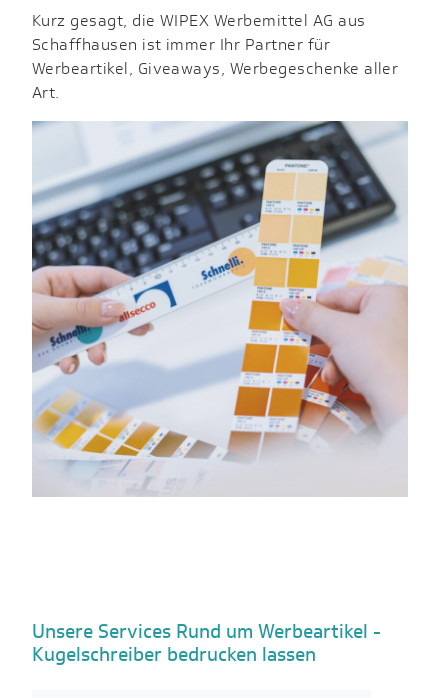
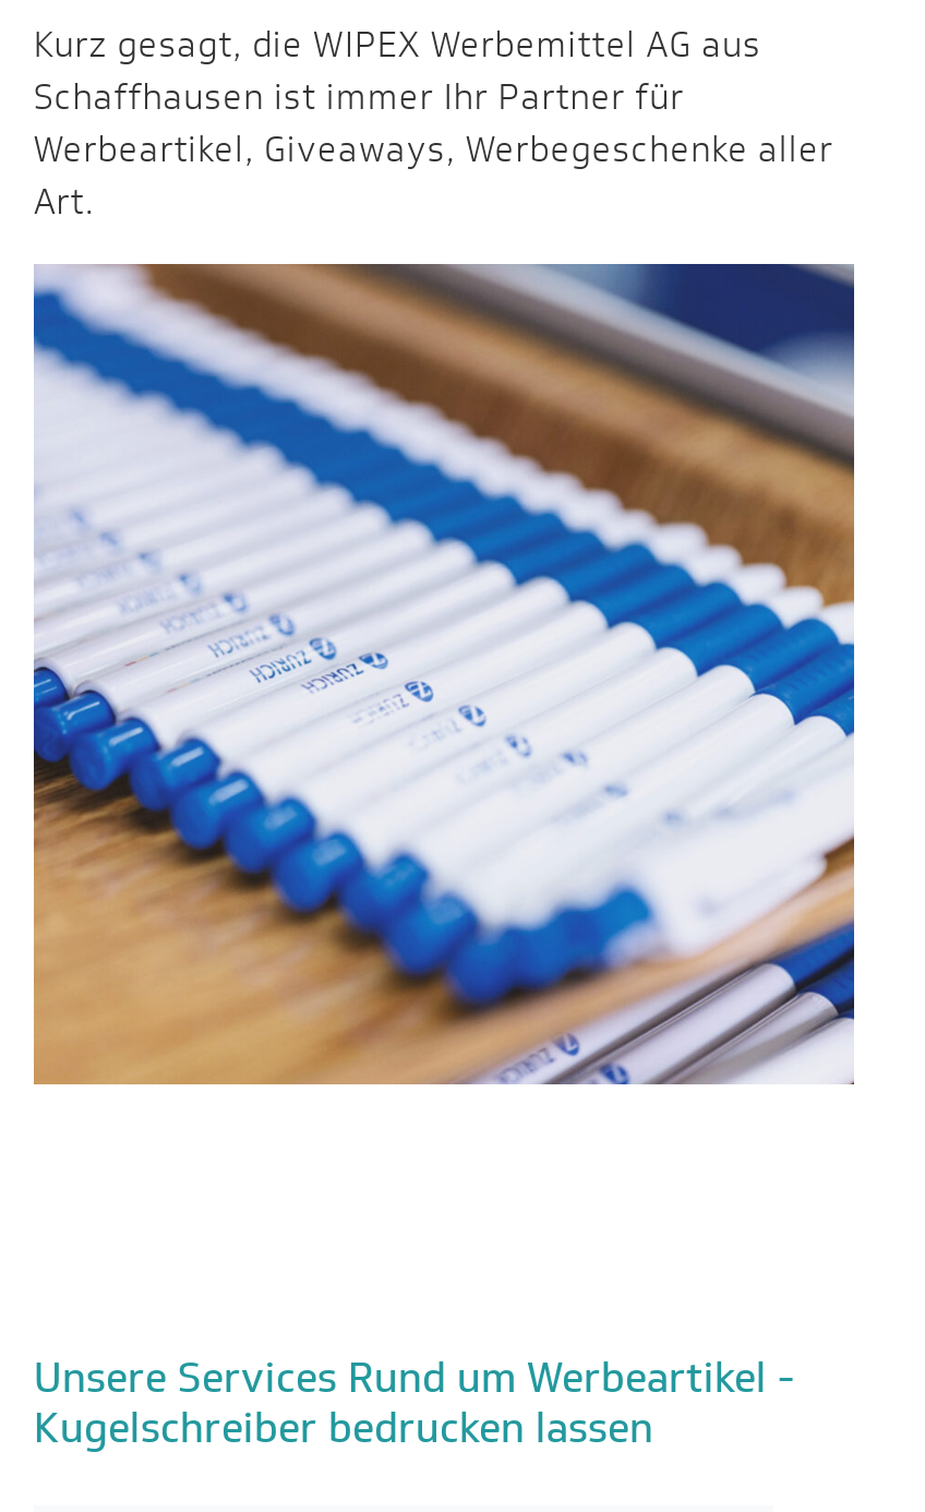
- [image]
+ [image]
